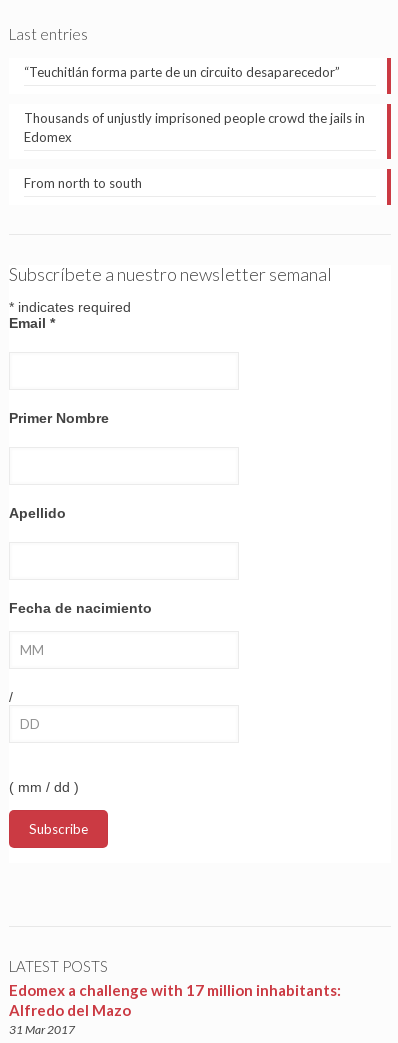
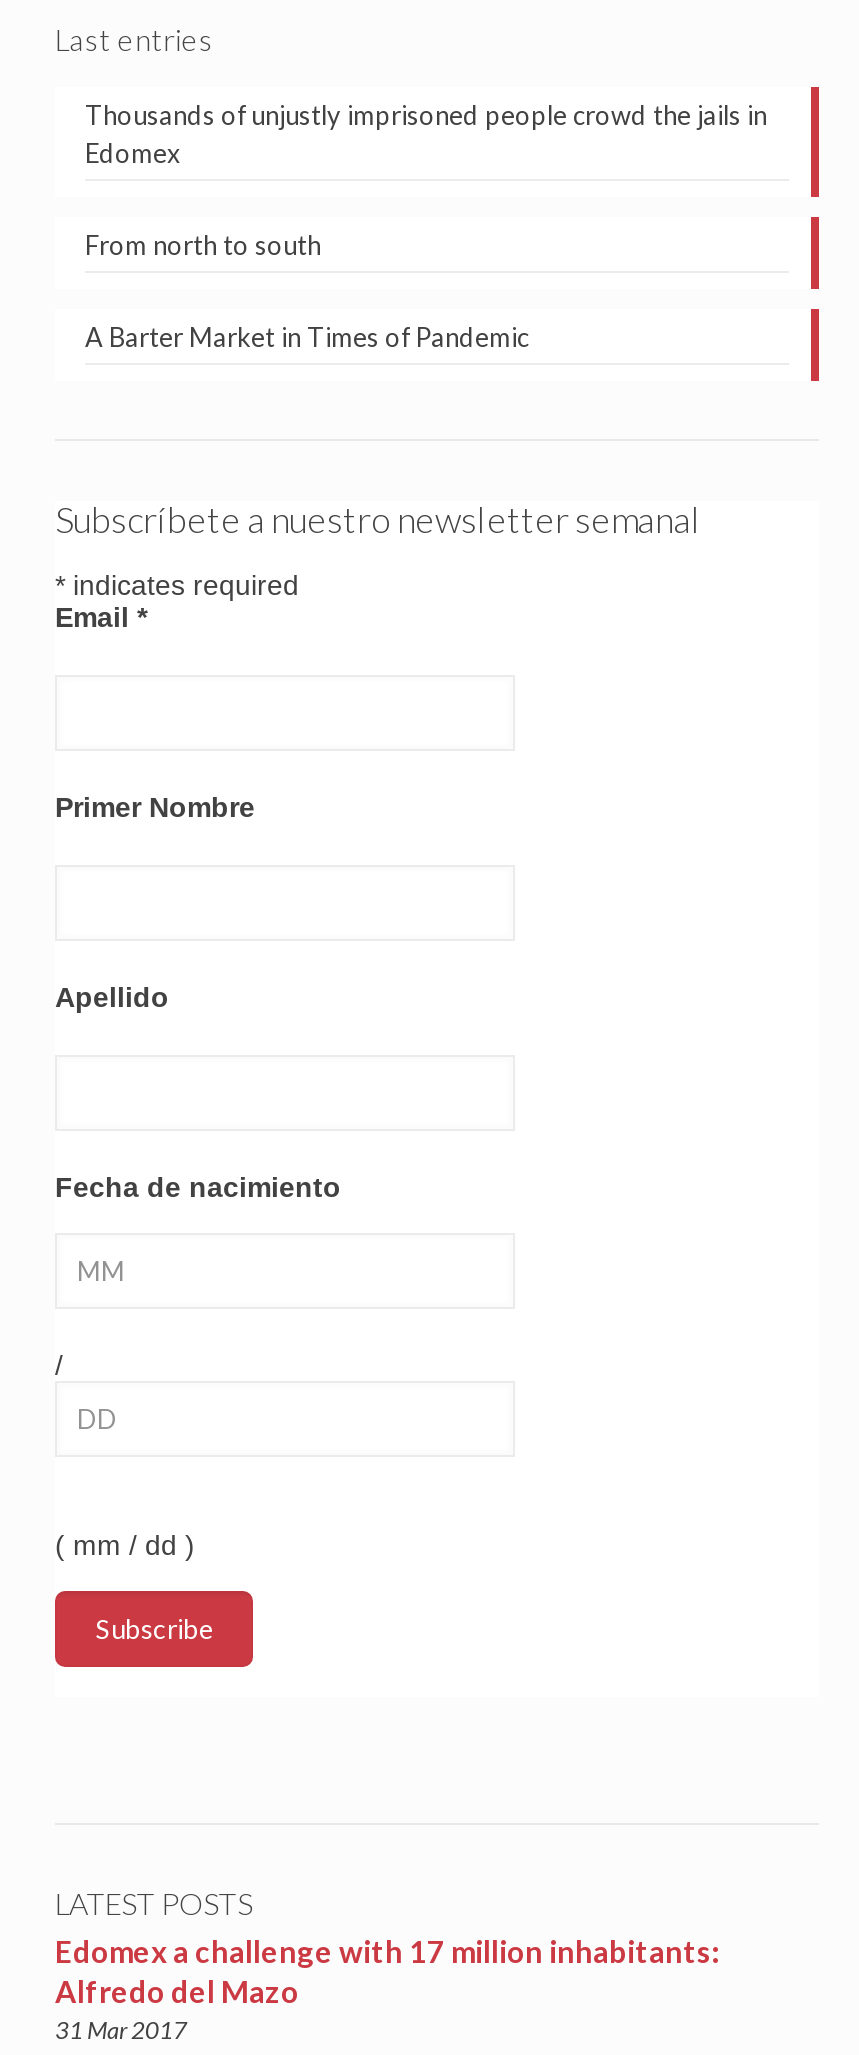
- “Teuchitlán forma parte de un circuito desaparecedor”

moved up: Thousands of unjustly imprisoned people crowd the jails in | Edomex | From north to south

+ A Barter Market in Times of Pandemic
